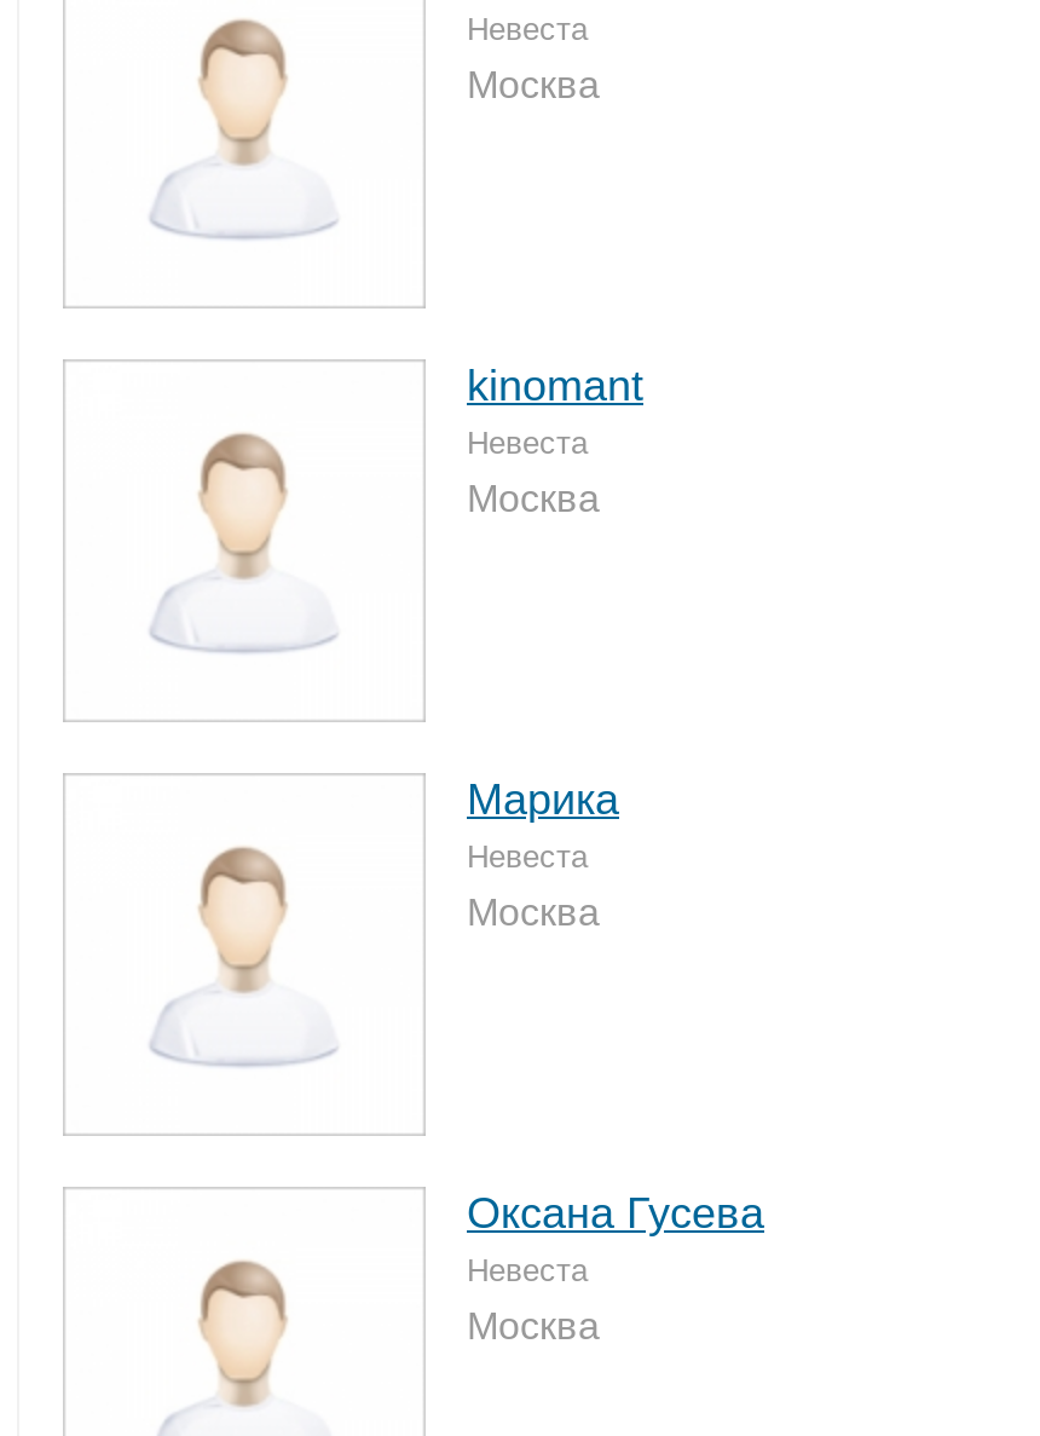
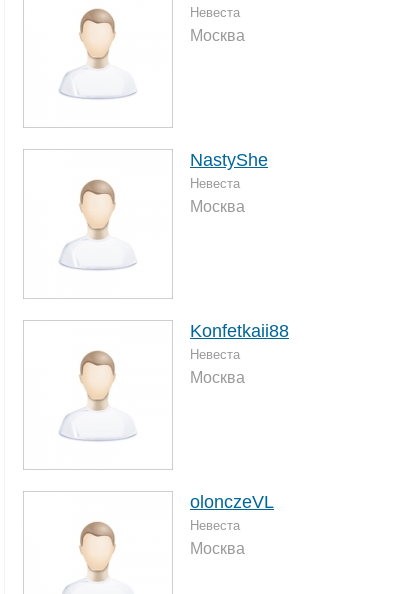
- kinomant
+ NastyShe

- Марика
+ Konfetkaii88

- Оксана Гусева
+ olonczeVL
